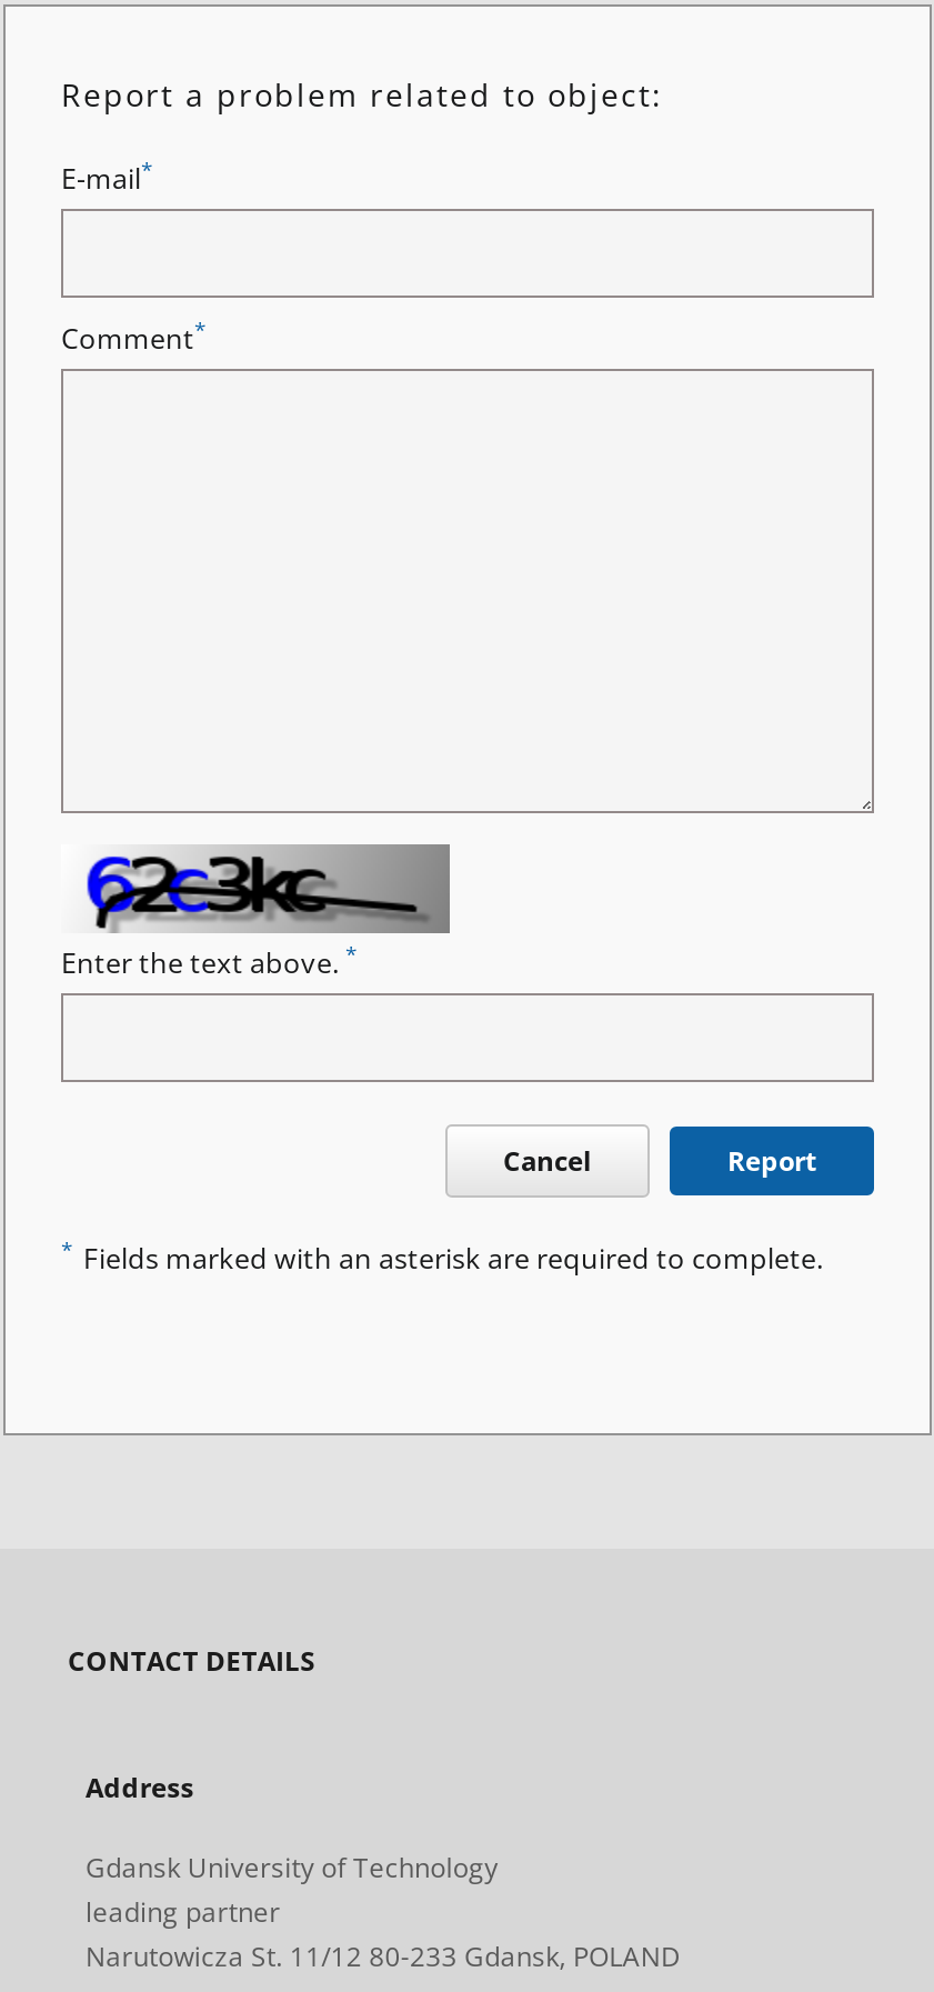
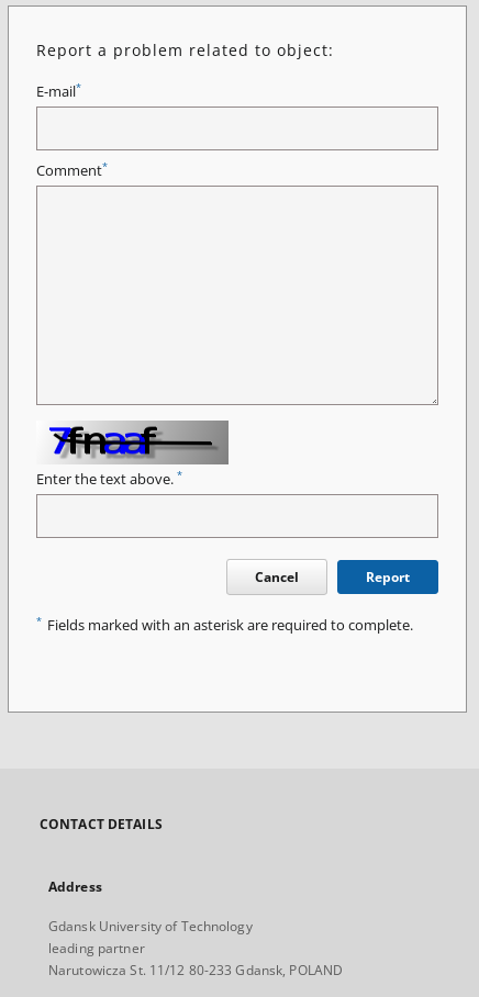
- [image]
+ [image]
